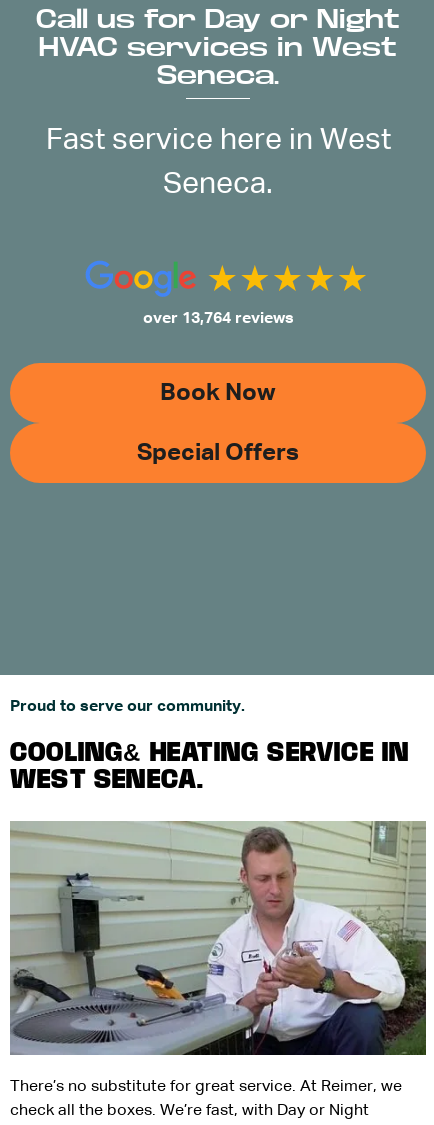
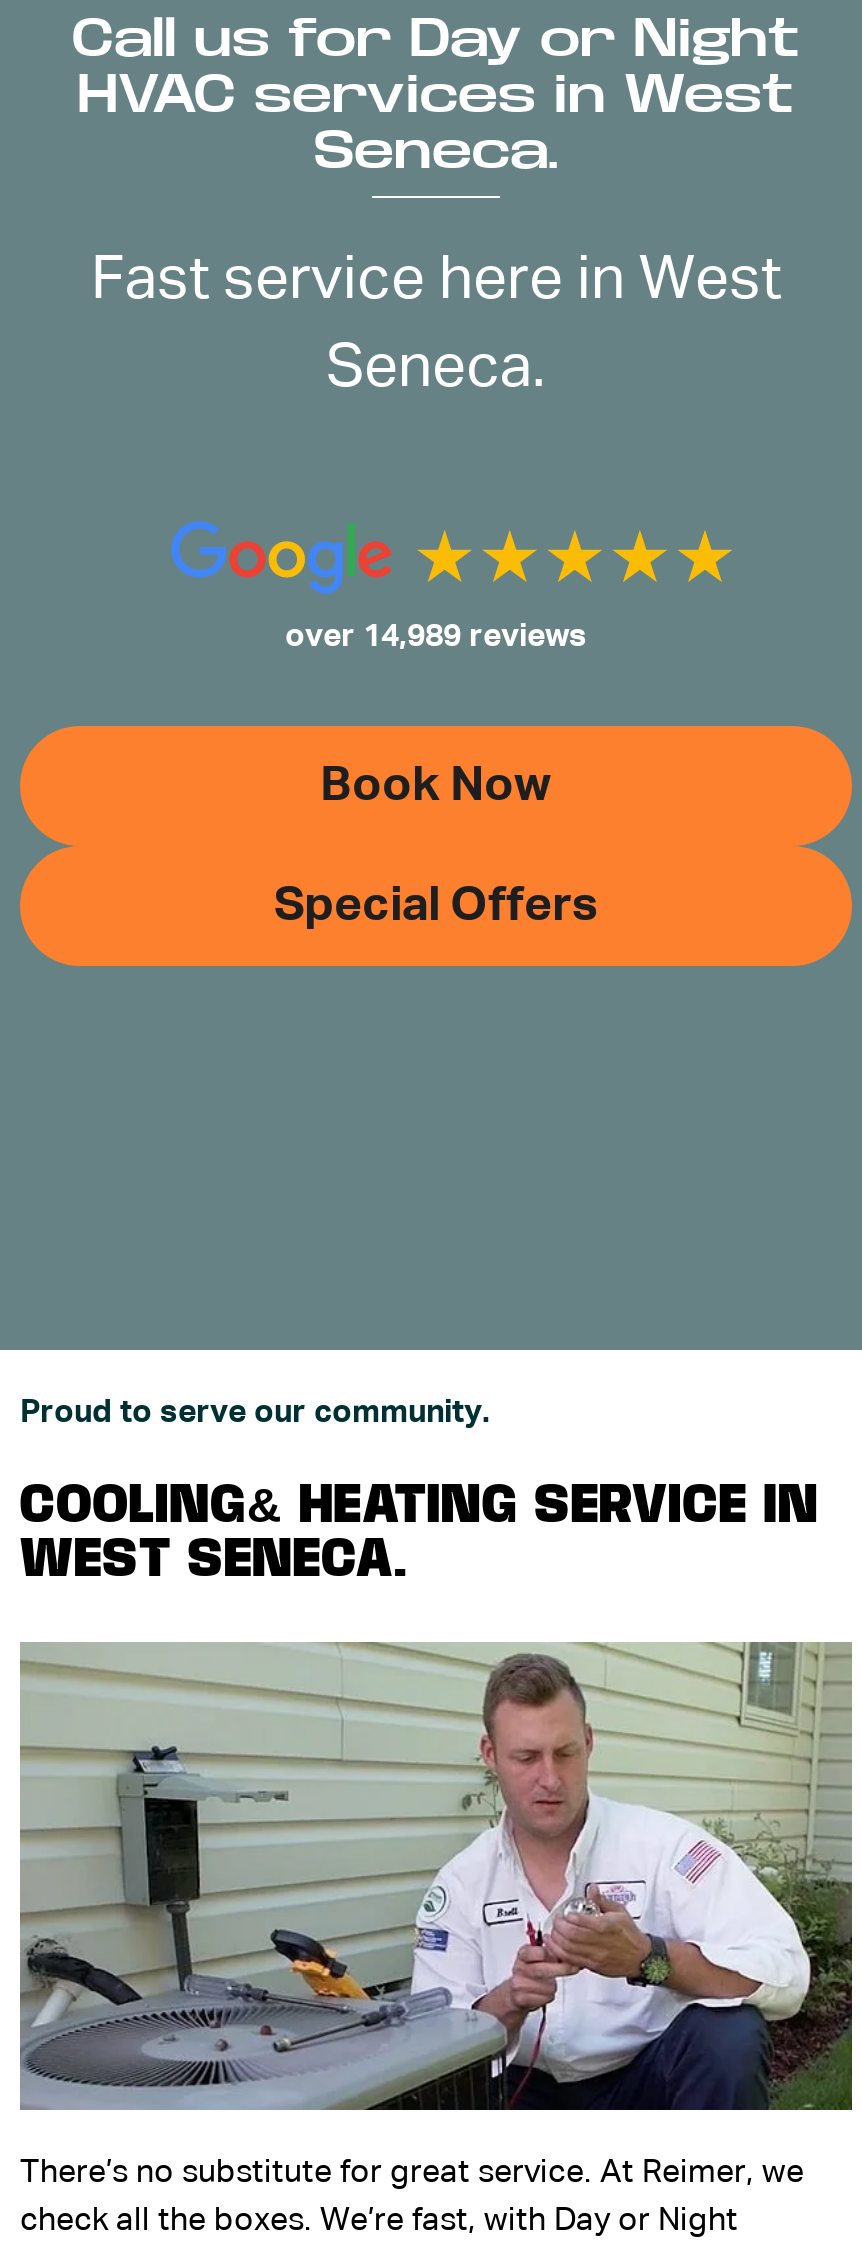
- over 13,764 reviews
+ over 14,989 reviews
